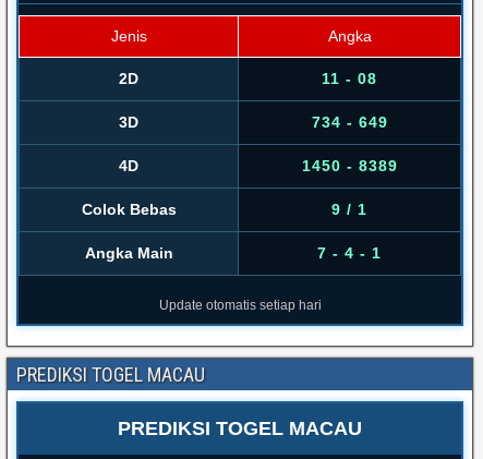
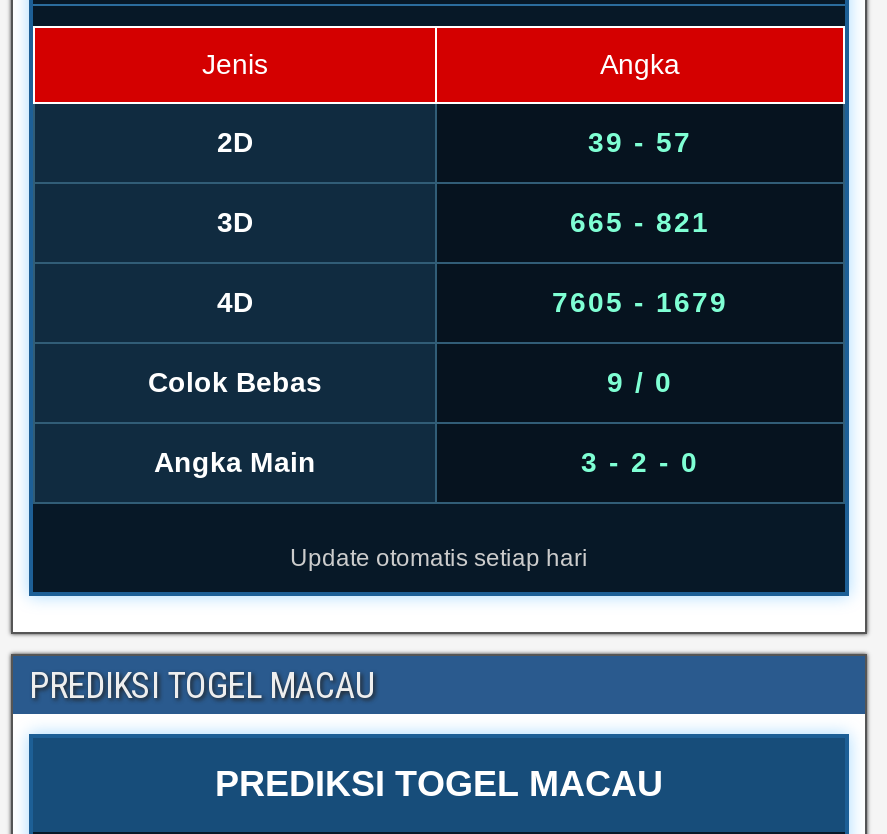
- 11 - 08
+ 39 - 57

- 734 - 649
+ 665 - 821

- 1450 - 8389
+ 7605 - 1679

- 9 / 1
+ 9 / 0

- 7 - 4 - 1
+ 3 - 2 - 0
